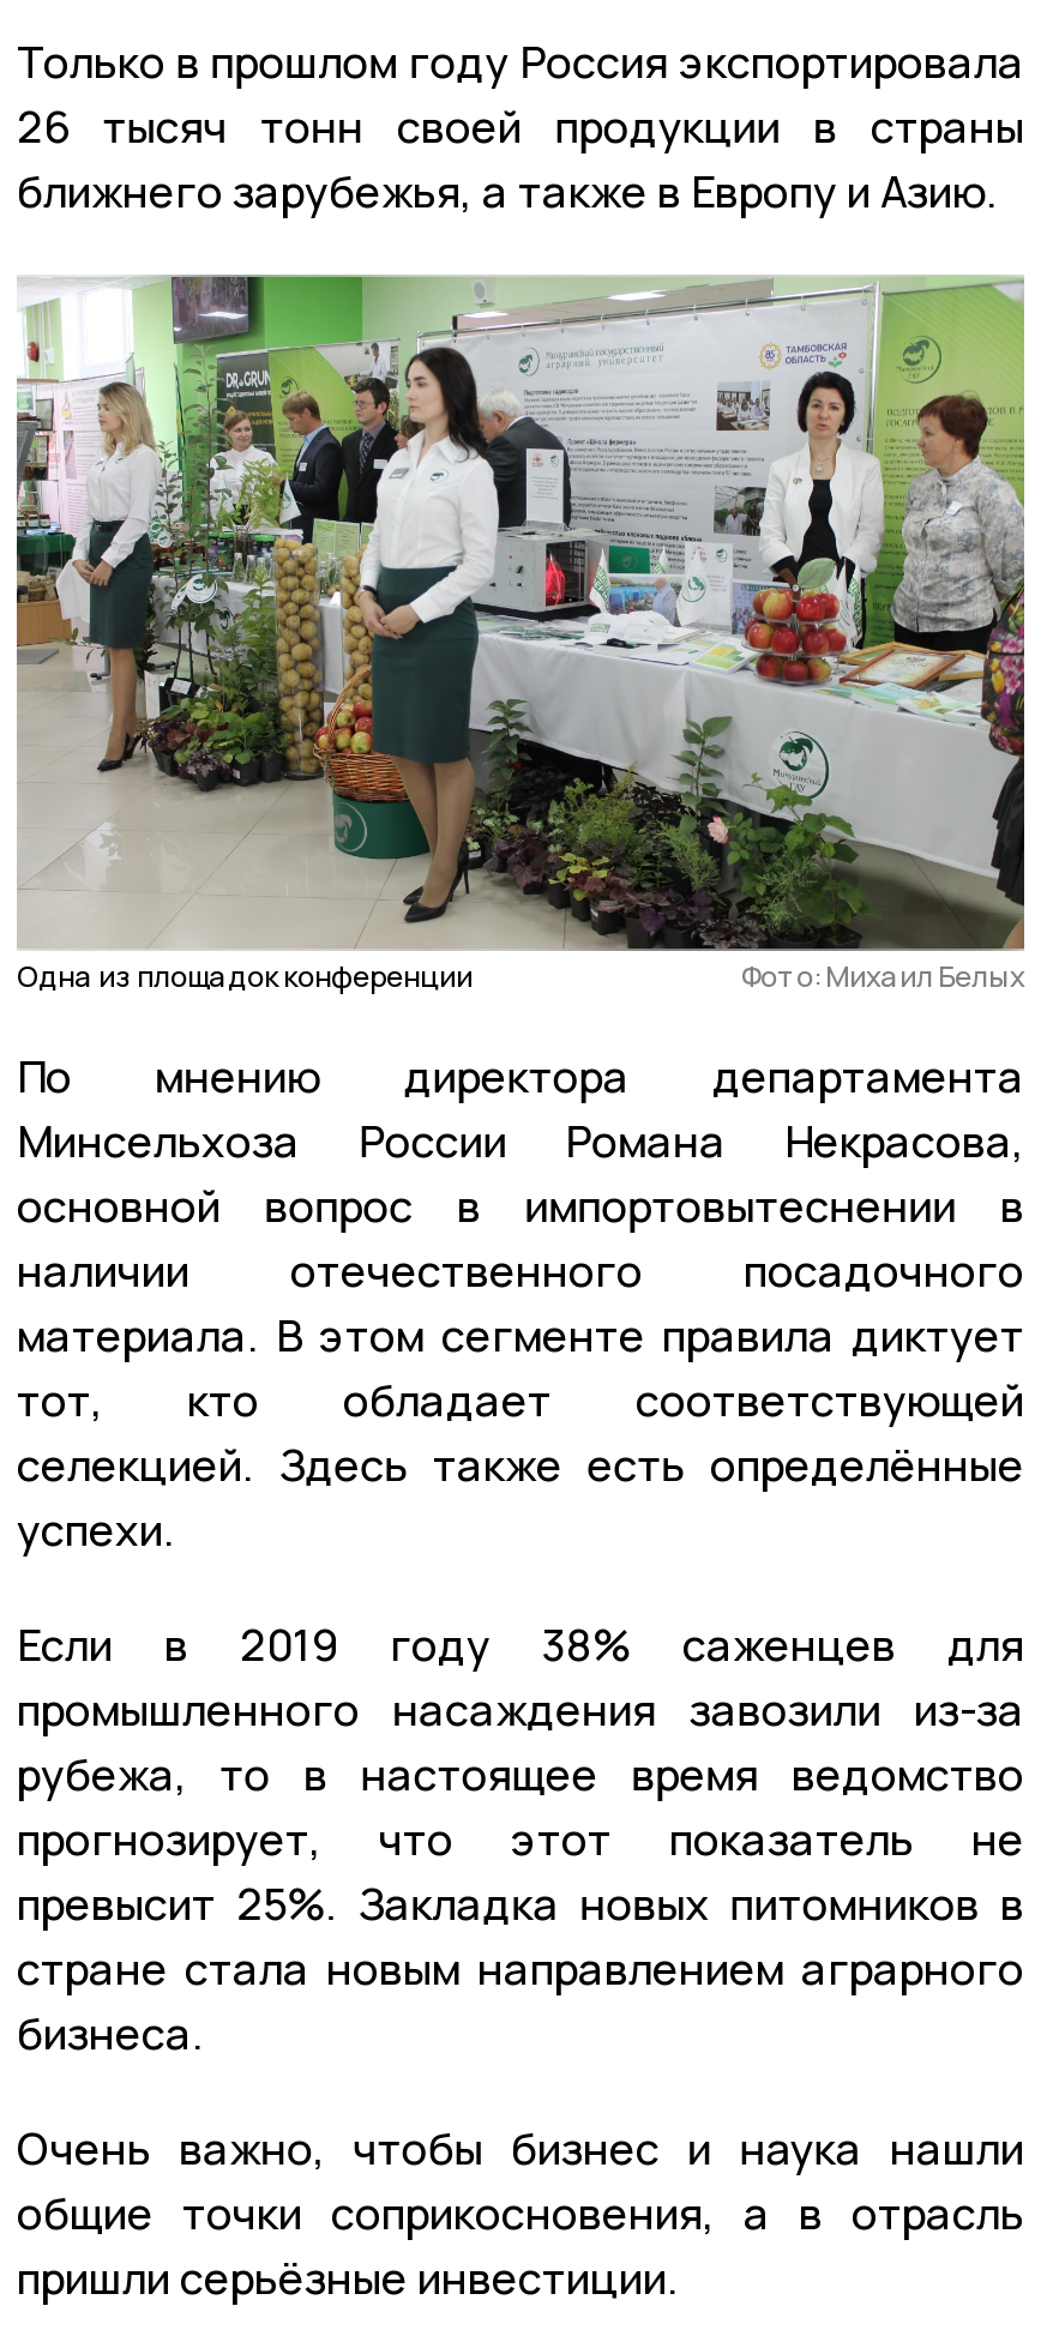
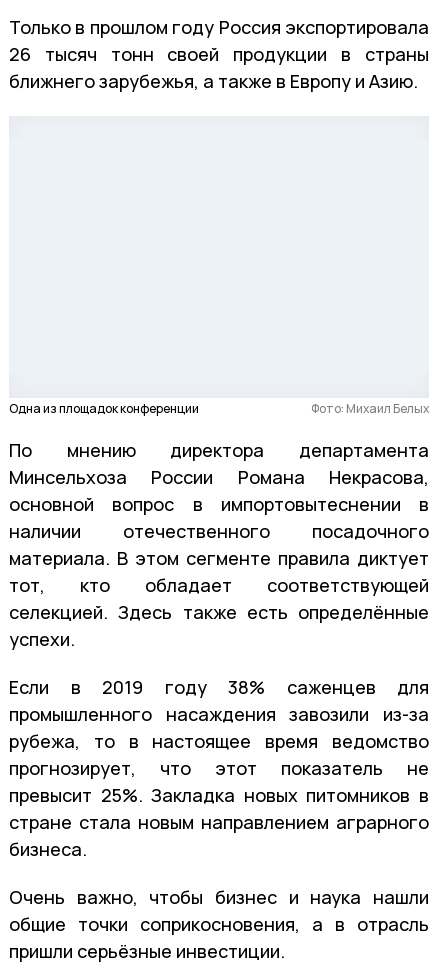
- [image]
